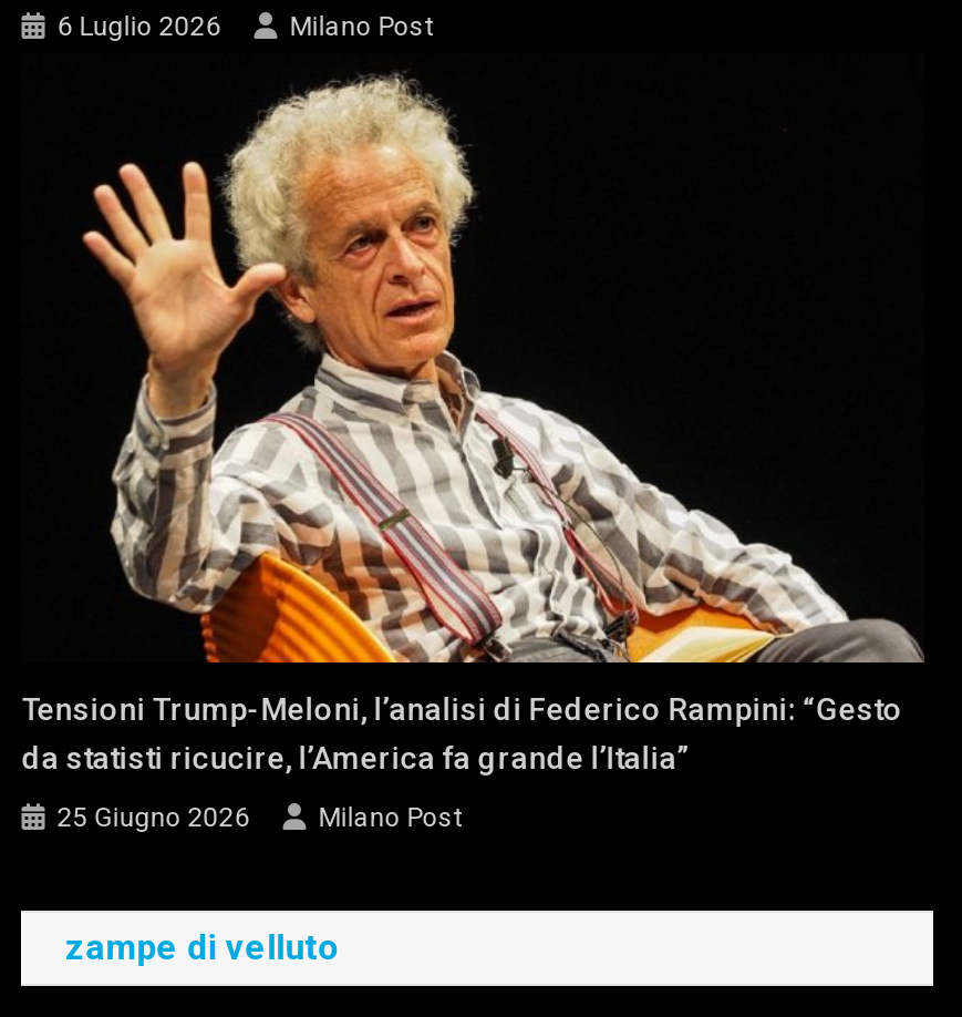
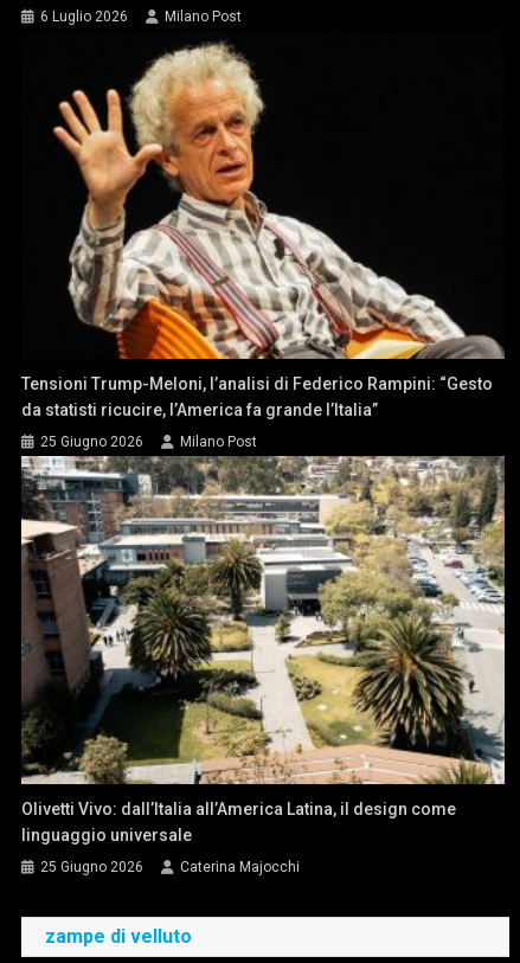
+ [image]
+ Olivetti Vivo: dall’Italia all’America Latina, il design come
+ linguaggio universale
+ 25 Giugno 2026
+ Caterina Majocchi
